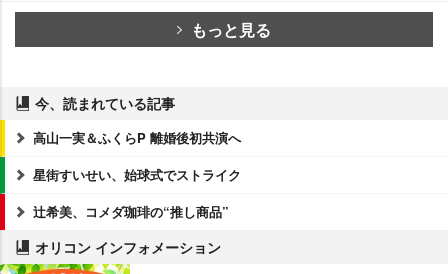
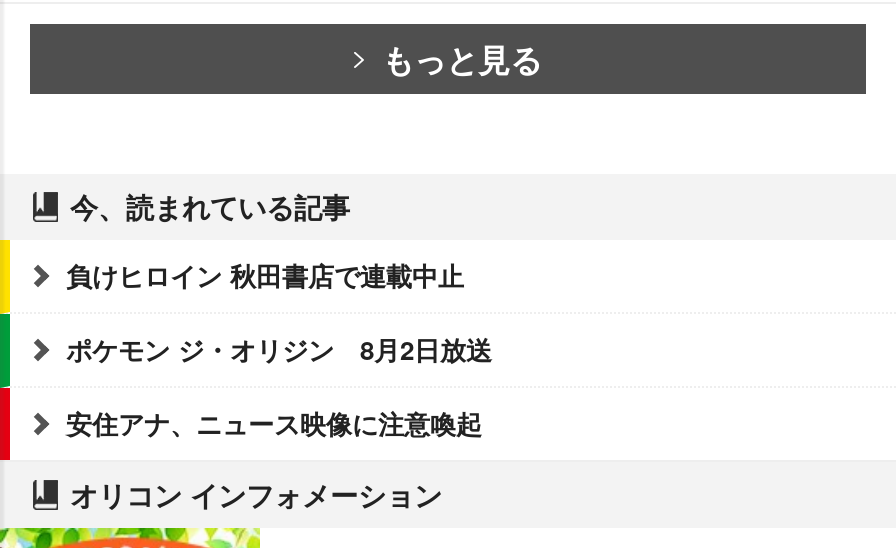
- 高山一実＆ふくらP 離婚後初共演へ
+ 負けヒロイン 秋田書店で連載中止

- 星街すいせい、始球式でストライク
+ ポケモン ジ・オリジン 8月2日放送

- 辻希美、コメダ珈琲の“推し商品”
+ 安住アナ、ニュース映像に注意喚起
